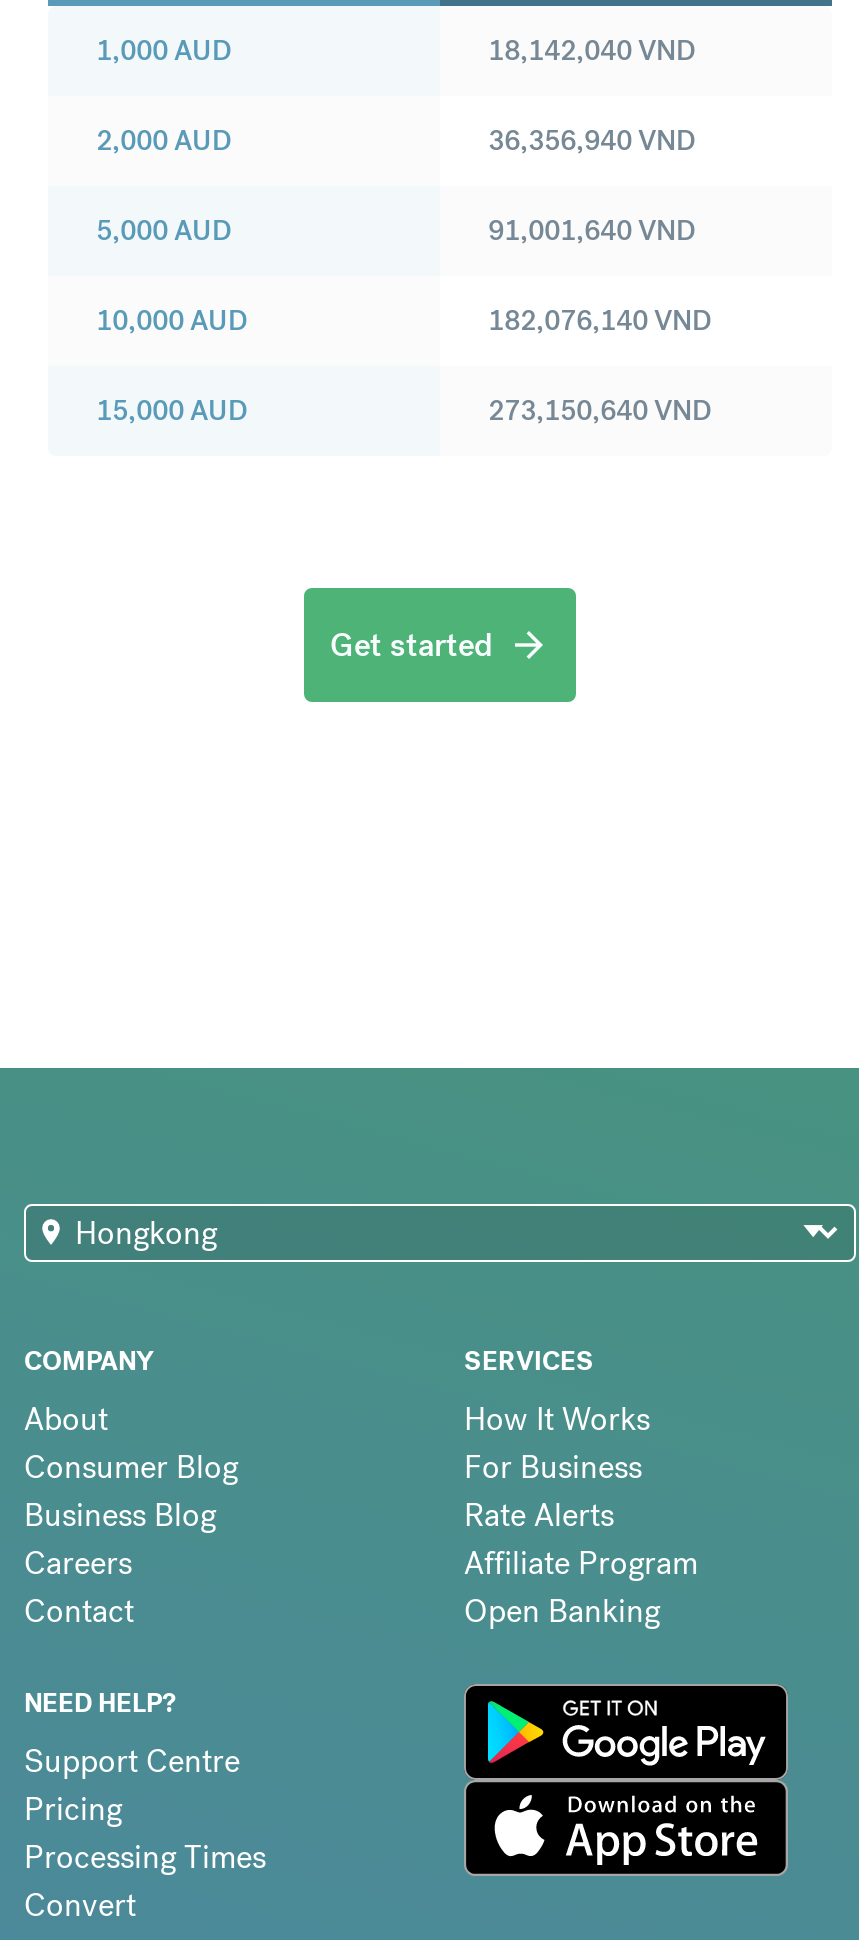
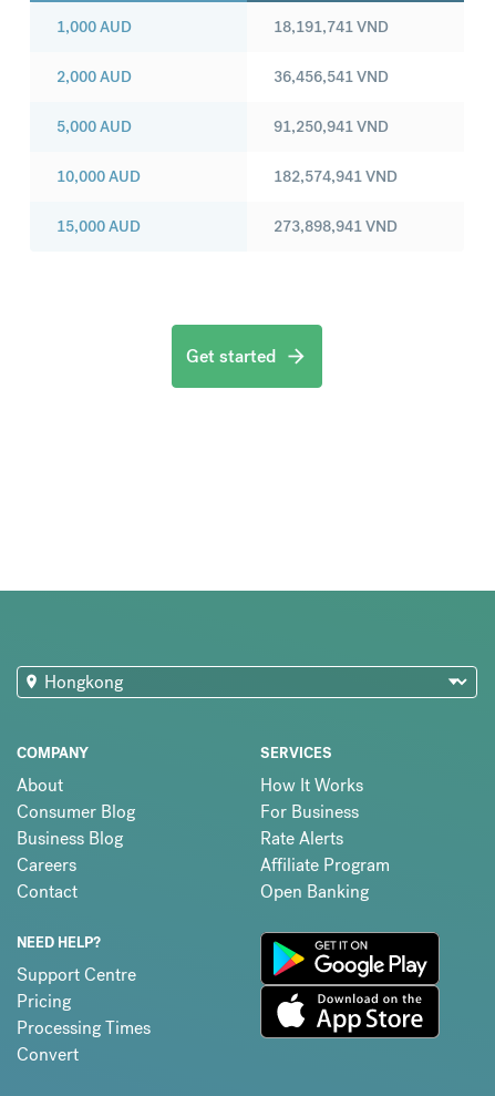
- 18,142,040VND
+ 18,191,741VND

- 36,356,940VND
+ 36,456,541VND

- 91,001,640VND
+ 91,250,941VND

- 182,076,140VND
+ 182,574,941VND

- 273,150,640VND
+ 273,898,941VND
